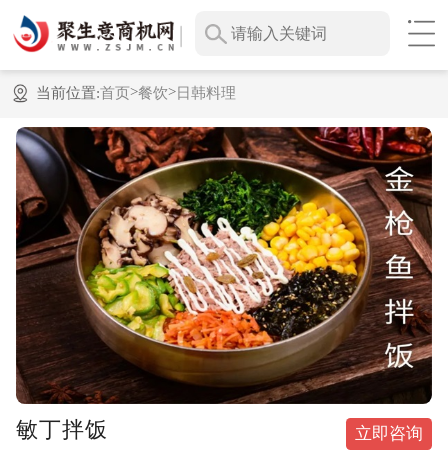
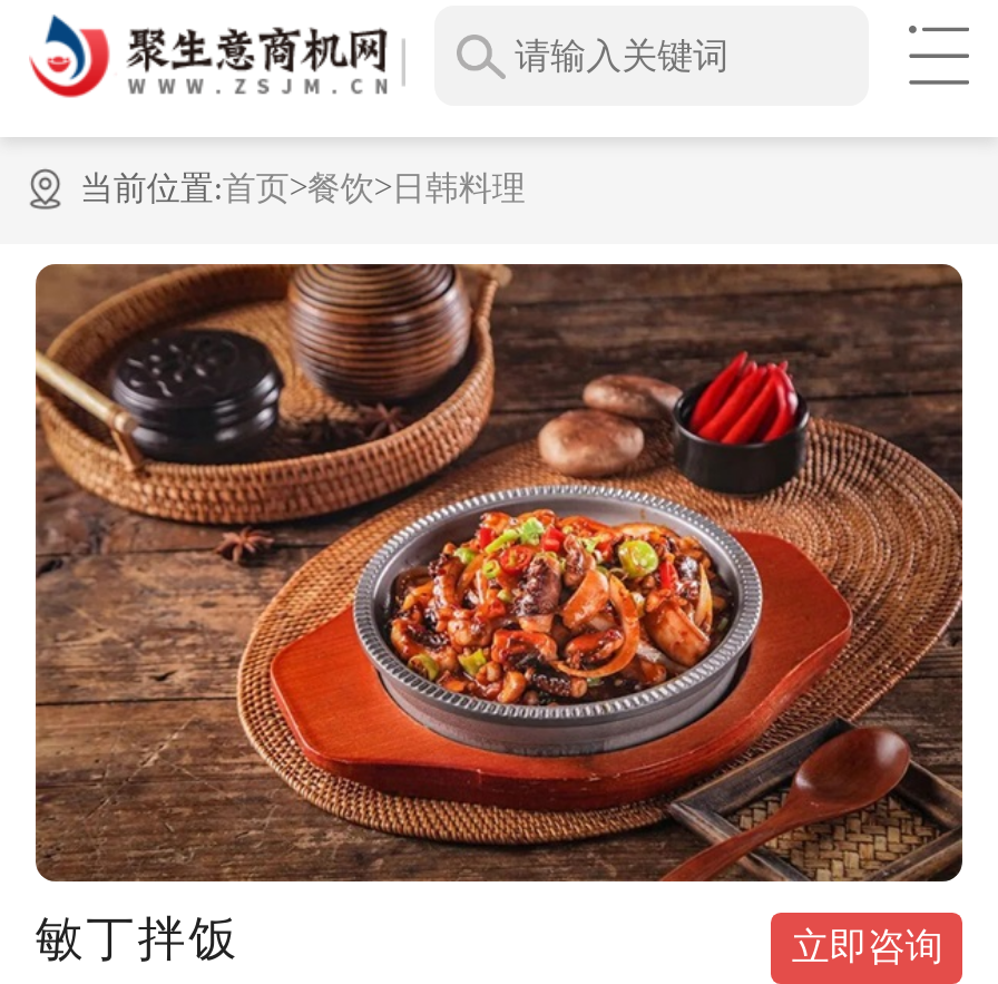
- [image]
+ [image]
